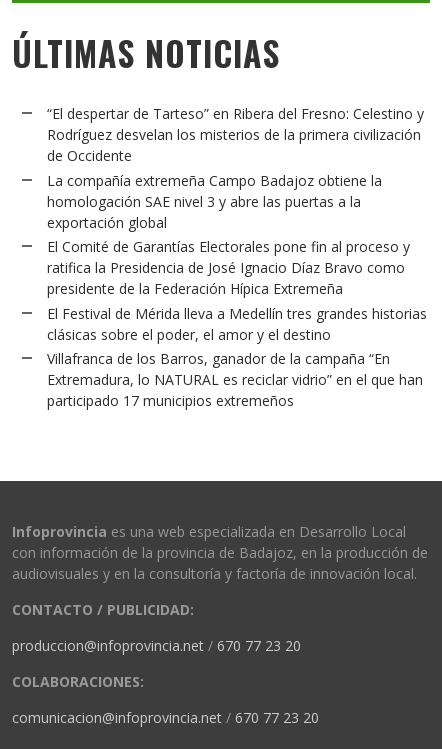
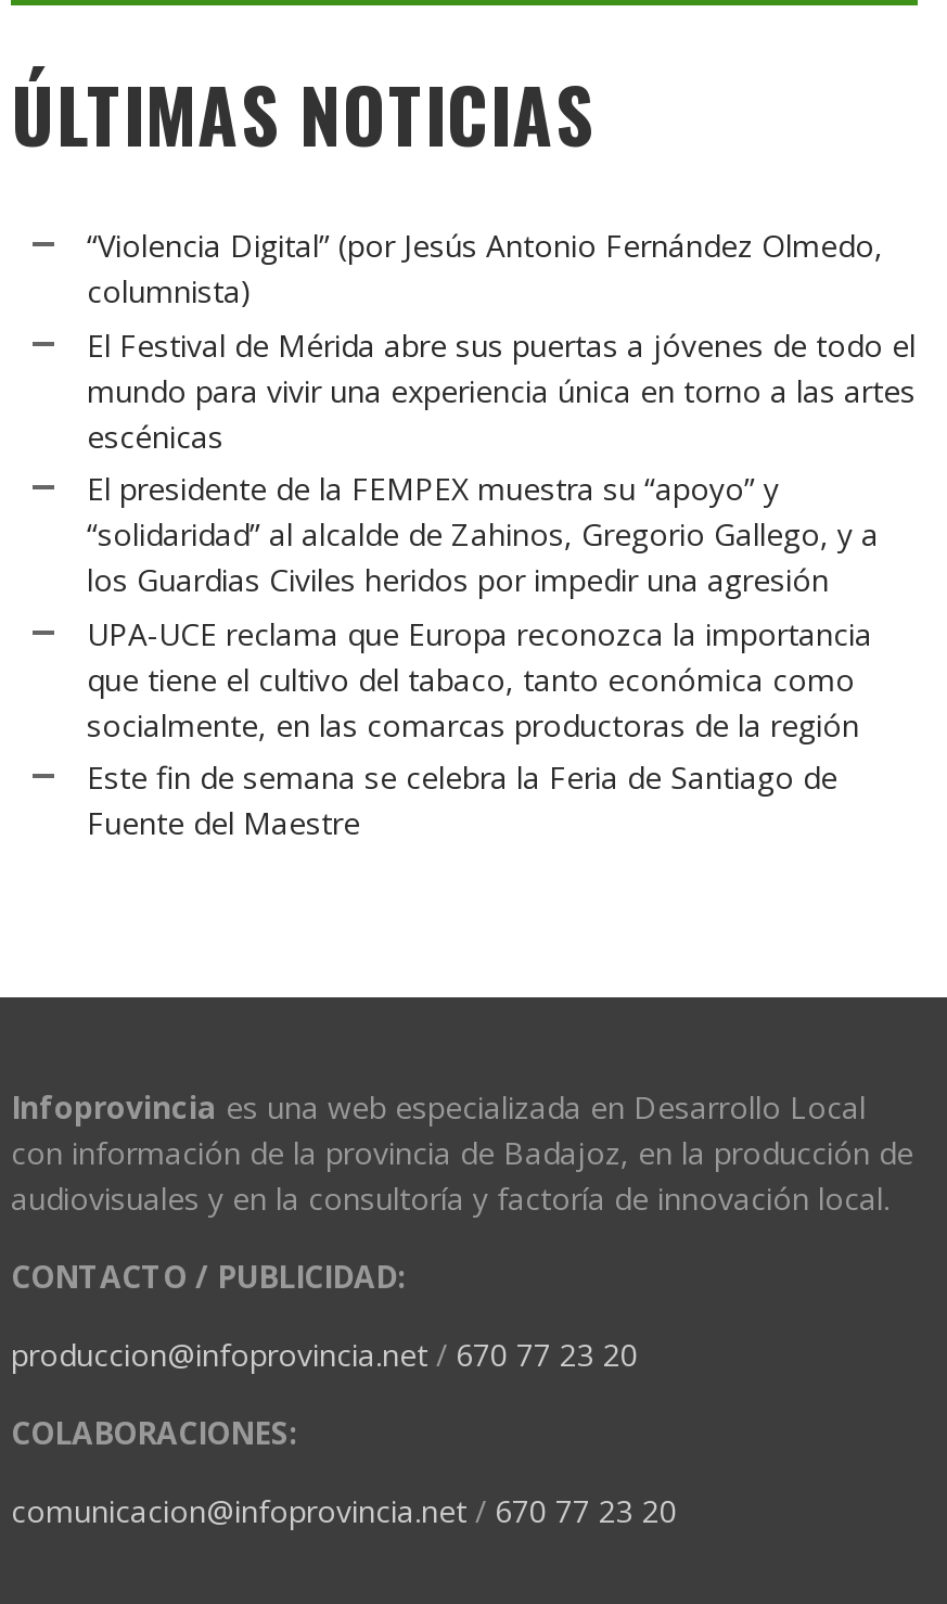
- “El despertar de Tarteso” en Ribera del Fresno: Celestino y
- Rodríguez desvelan los misterios de la primera civilización
- de Occidente
- La compañía extremeña Campo Badajoz obtiene la
- homologación SAE nivel 3 y abre las puertas a la
- exportación global
- El Comité de Garantías Electorales pone fin al proceso y
- ratifica la Presidencia de José Ignacio Díaz Bravo como
- presidente de la Federación Hípica Extremeña
- El Festival de Mérida lleva a Medellín tres grandes historias
- clásicas sobre el poder, el amor y el destino
- Villafranca de los Barros, ganador de la campaña “En
- Extremadura, lo NATURAL es reciclar vidrio” en el que han
- participado 17 municipios extremeños
+ “Violencia Digital” (por Jesús Antonio Fernández Olmedo,
+ columnista)
+ El Festival de Mérida abre sus puertas a jóvenes de todo el
+ mundo para vivir una experiencia única en torno a las artes
+ escénicas
+ El presidente de la FEMPEX muestra su “apoyo” y
+ “solidaridad” al alcalde de Zahinos, Gregorio Gallego, y a
+ los Guardias Civiles heridos por impedir una agresión
+ UPA-UCE reclama que Europa reconozca la importancia
+ que tiene el cultivo del tabaco, tanto económica como
+ socialmente, en las comarcas productoras de la región
+ Este fin de semana se celebra la Feria de Santiago de
+ Fuente del Maestre
